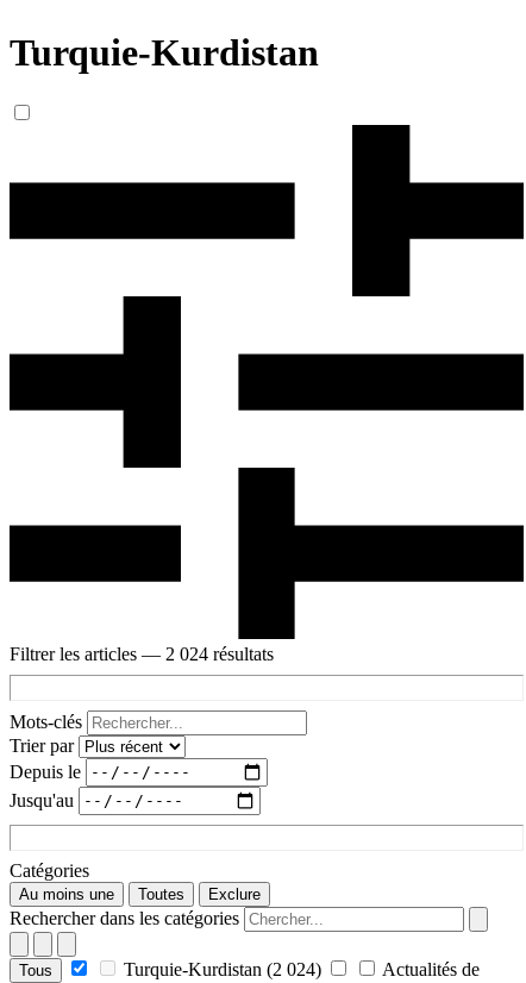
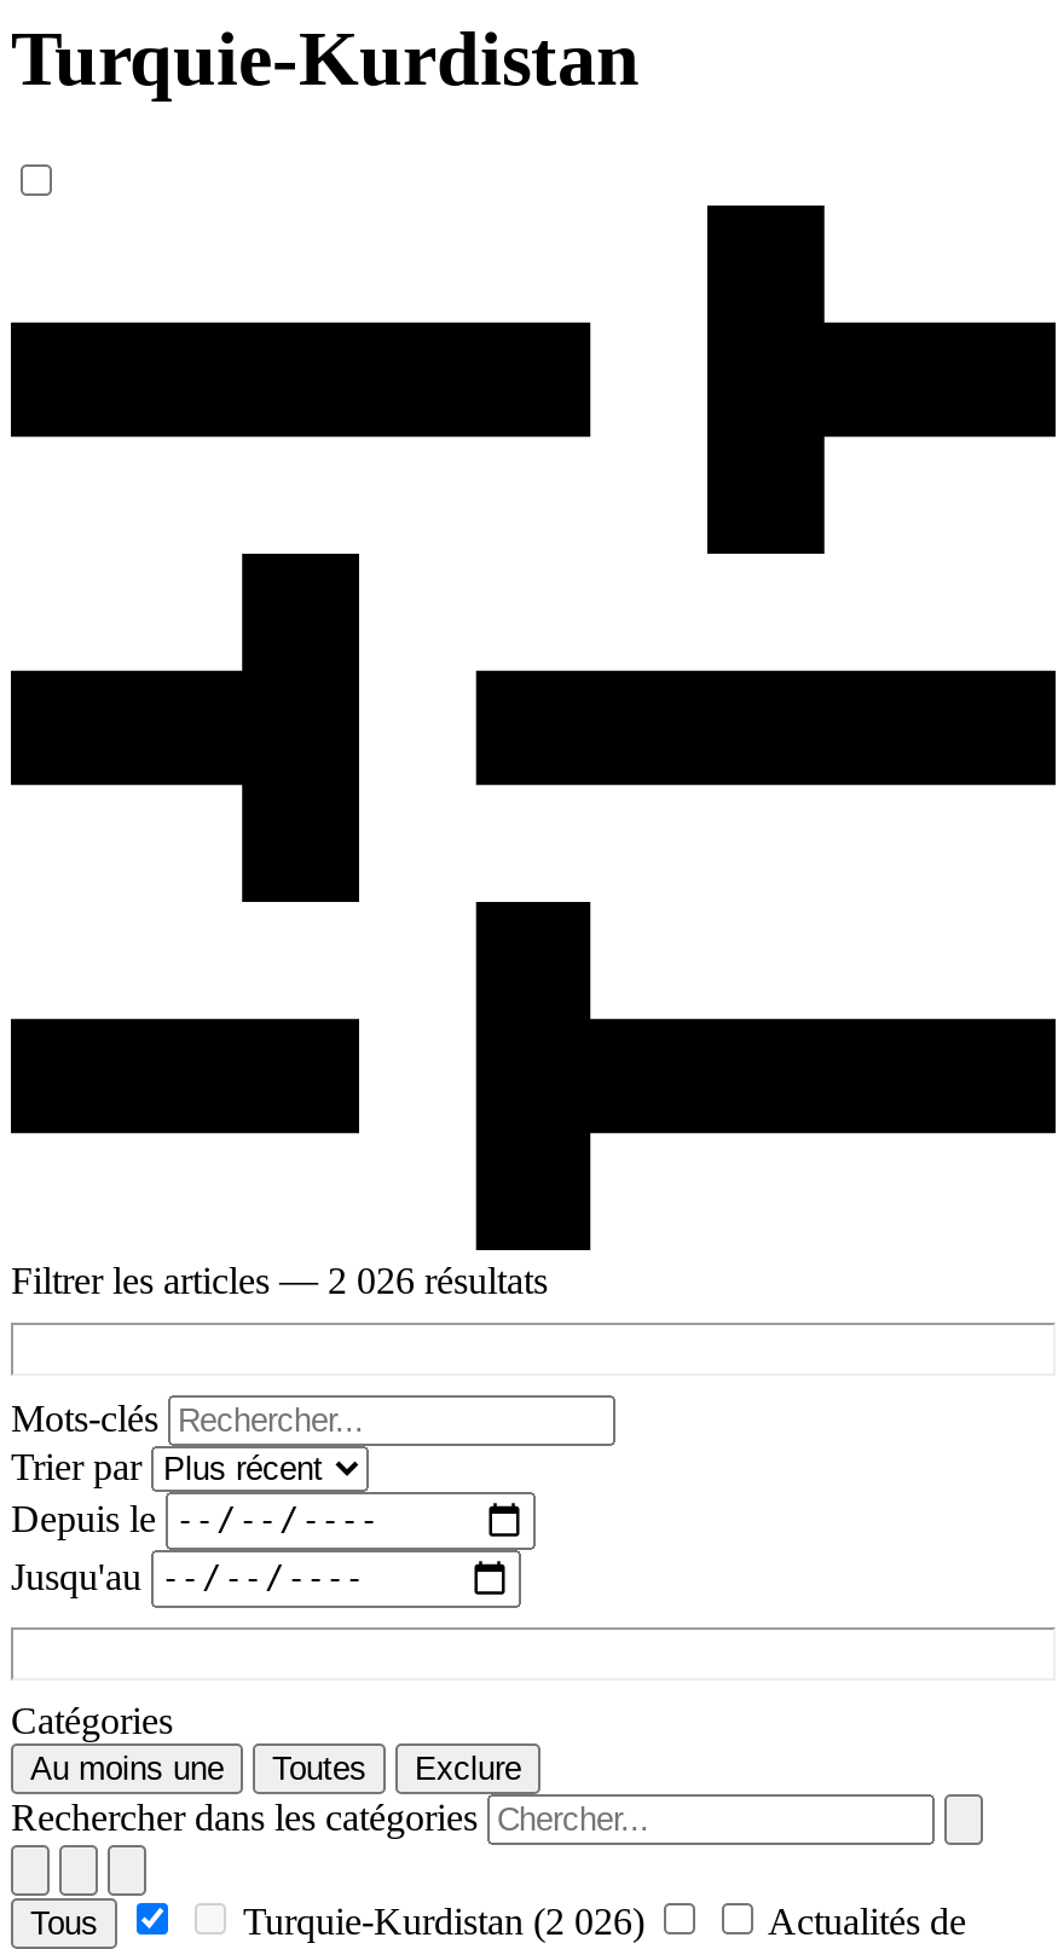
- Filtrer les articles — 2 024 résultats
+ Filtrer les articles — 2 026 résultats

- Turquie-Kurdistan (2 024)
+ Turquie-Kurdistan (2 026)
